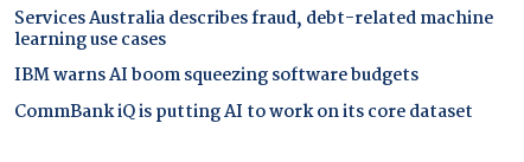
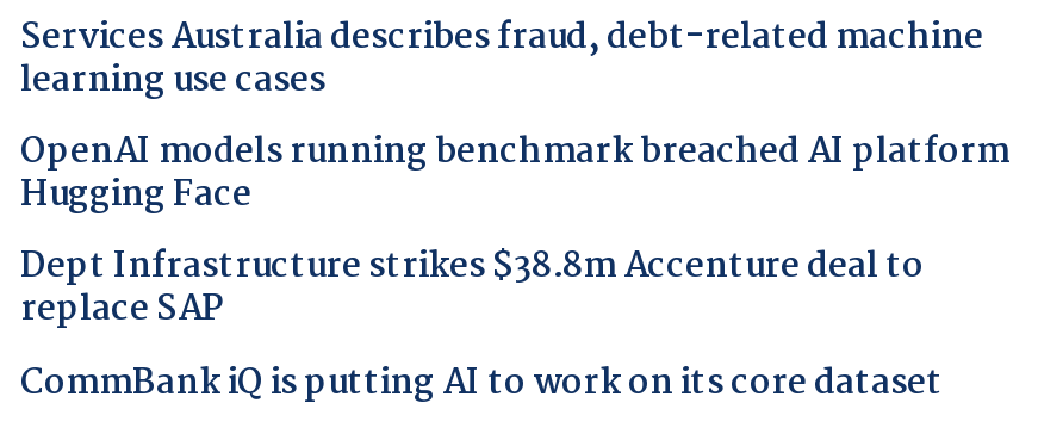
- IBM warns AI boom squeezing software budgets
+ OpenAI models running benchmark breached AI platform
+ Hugging Face
+ Dept Infrastructure strikes $38.8m Accenture deal to
+ replace SAP
